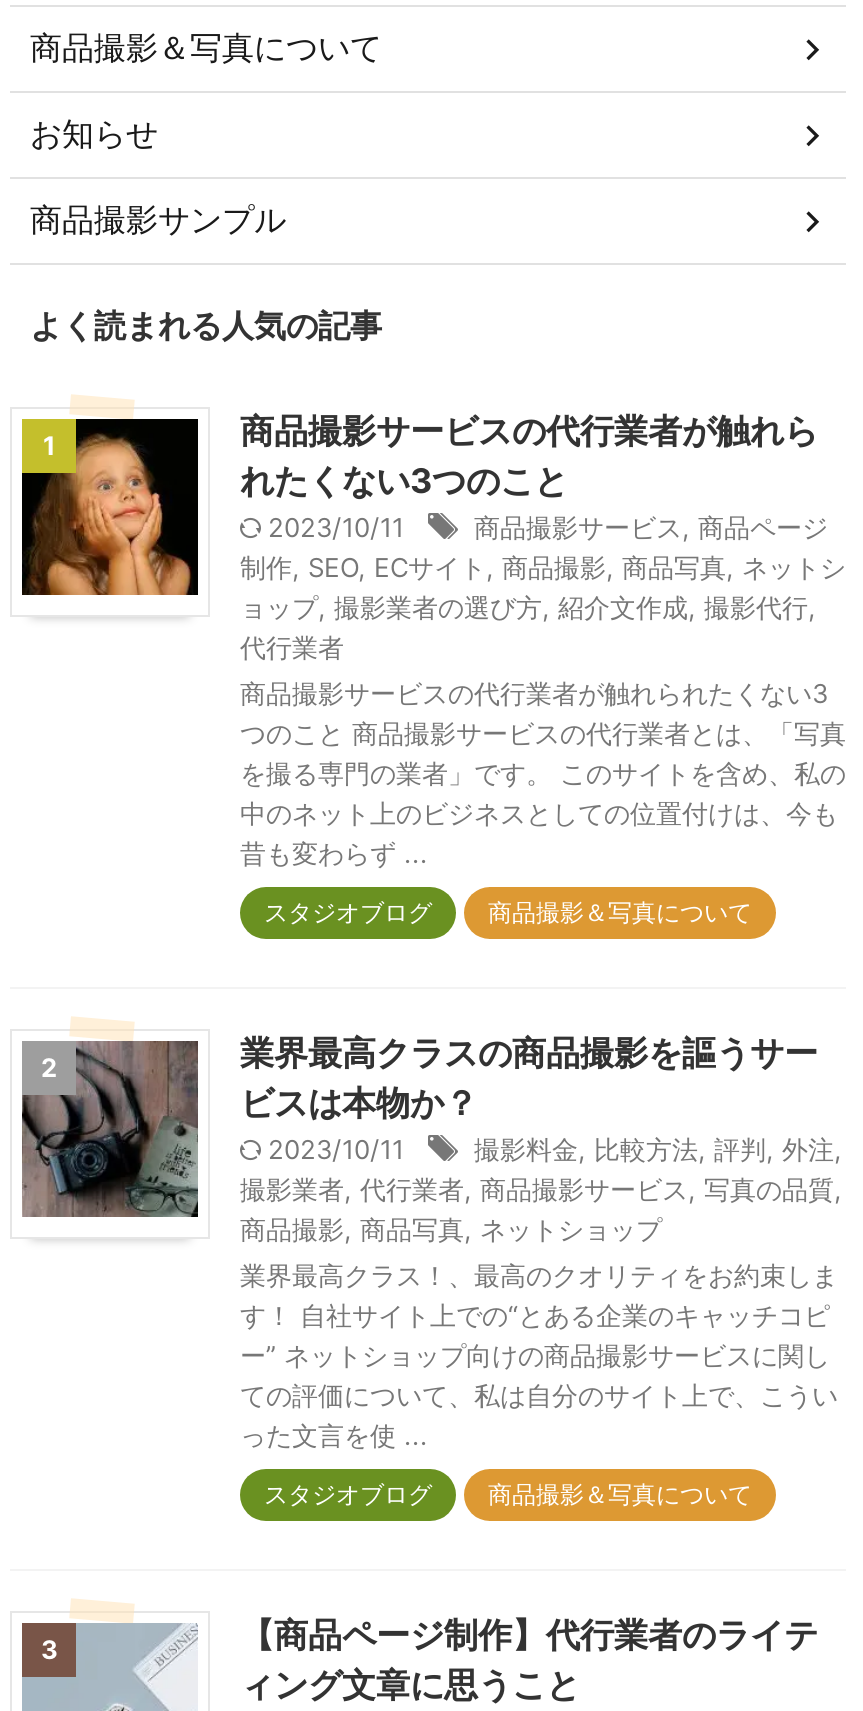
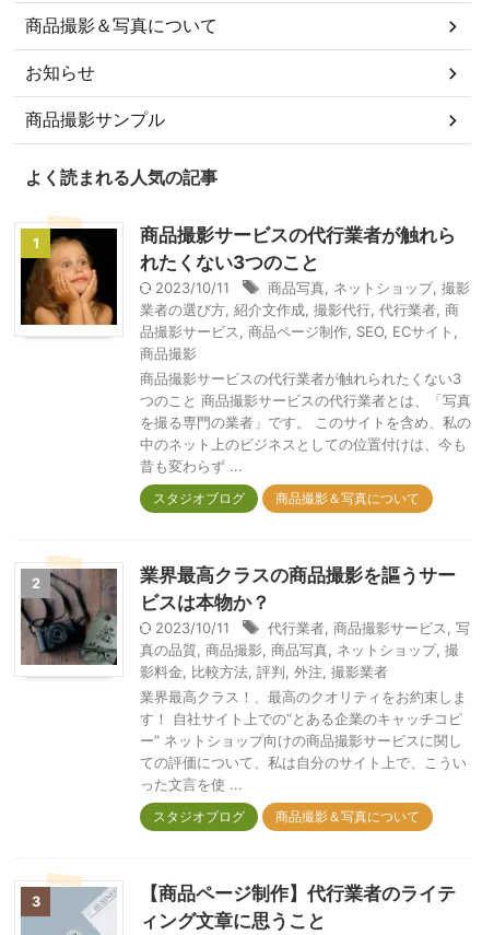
- 商品撮影サービス,商品ページ
- 制作, SEO, ECサイト,商品撮影,商品写真,ネットシ
- ョップ,撮影業者の選び方,紹介文作成,撮影代行,
- 代行業者
+ 商品写真,ネットショップ,撮影
+ 業者の選び方,紹介文作成,撮影代行,代行業者,商
+ 品撮影サービス,商品ページ制作, SEO, ECサイト,
+ 商品撮影

- 撮影料金,比較方法,評判,外注,
- 撮影業者,代行業者,商品撮影サービス,写真の品質,
- 商品撮影,商品写真,ネットショップ
+ 代行業者,商品撮影サービス,写
+ 真の品質,商品撮影,商品写真,ネットショップ,撮
+ 影料金,比較方法,評判,外注,撮影業者
